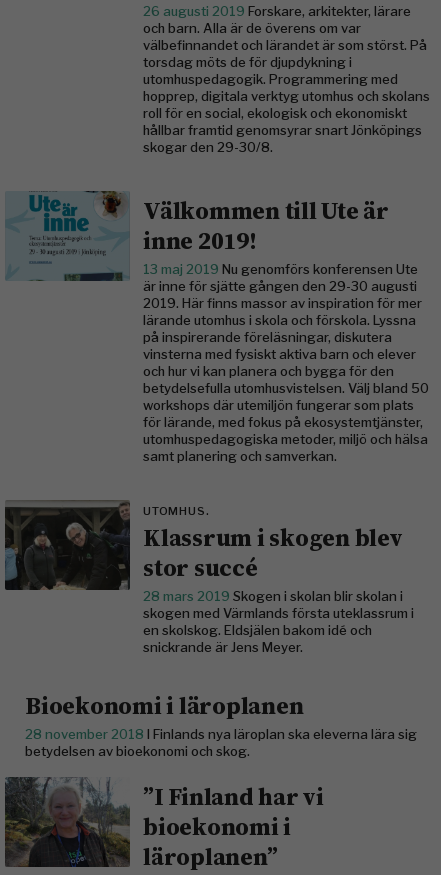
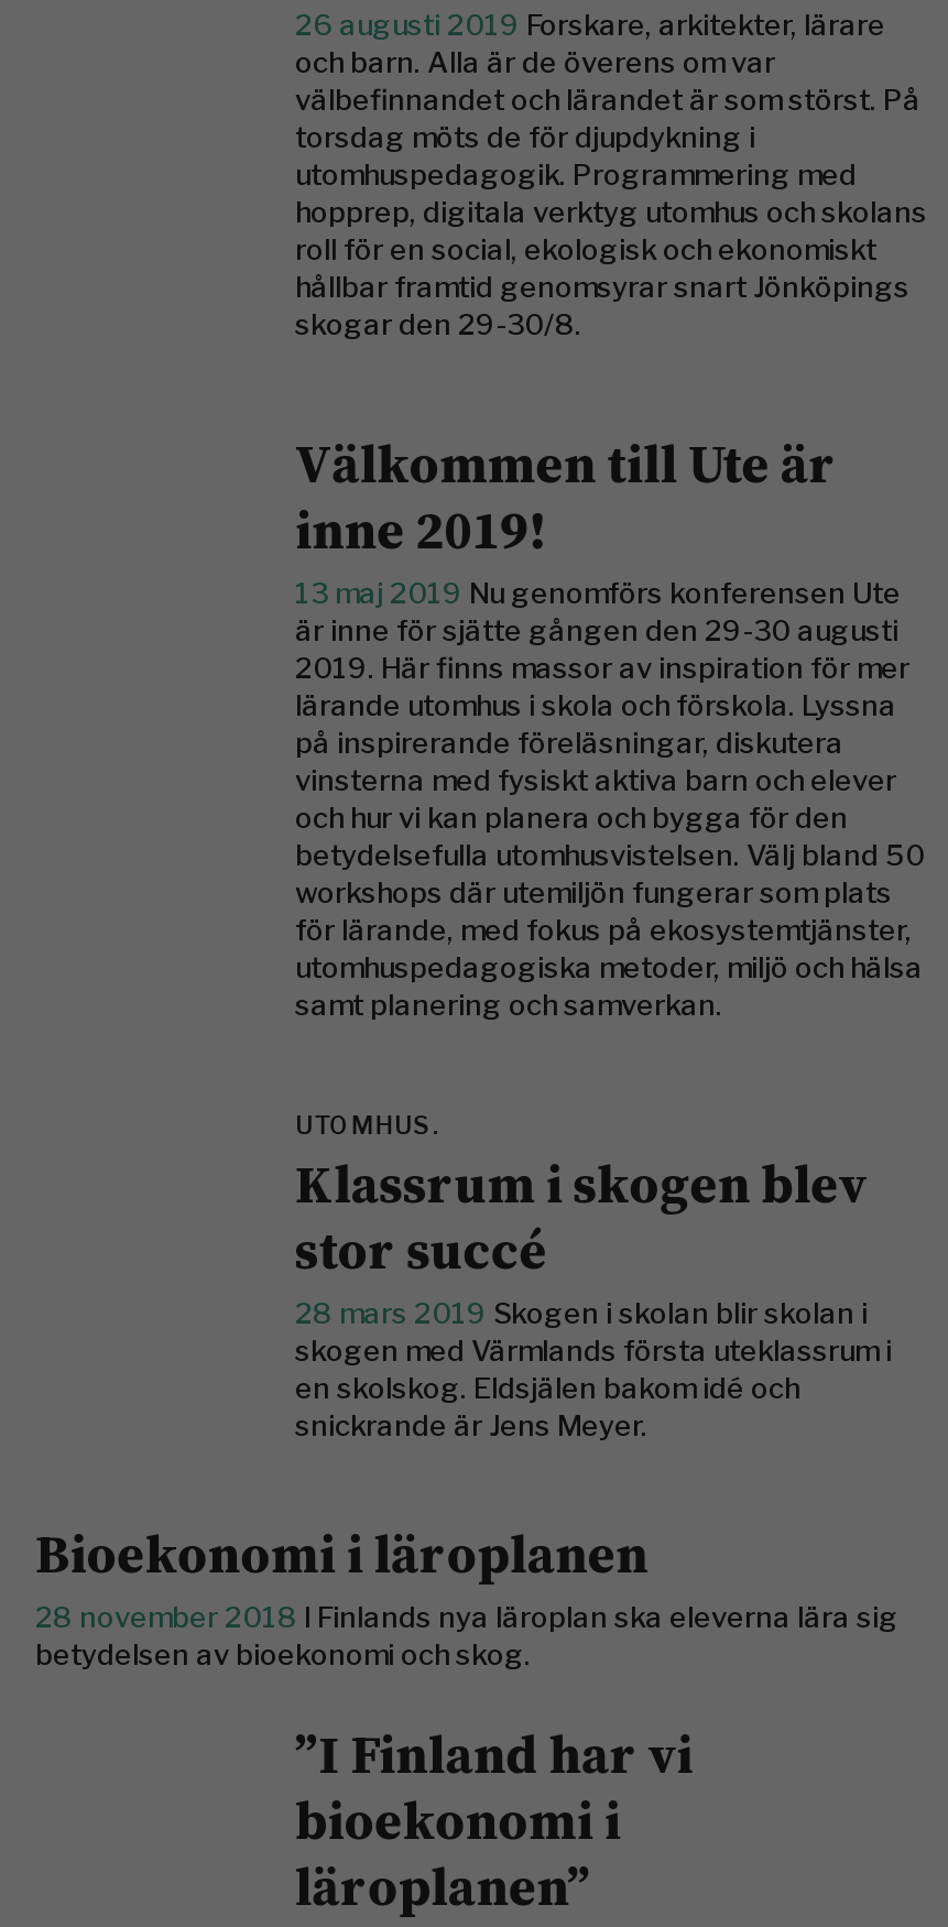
- [image]

- [image]

- [image]
